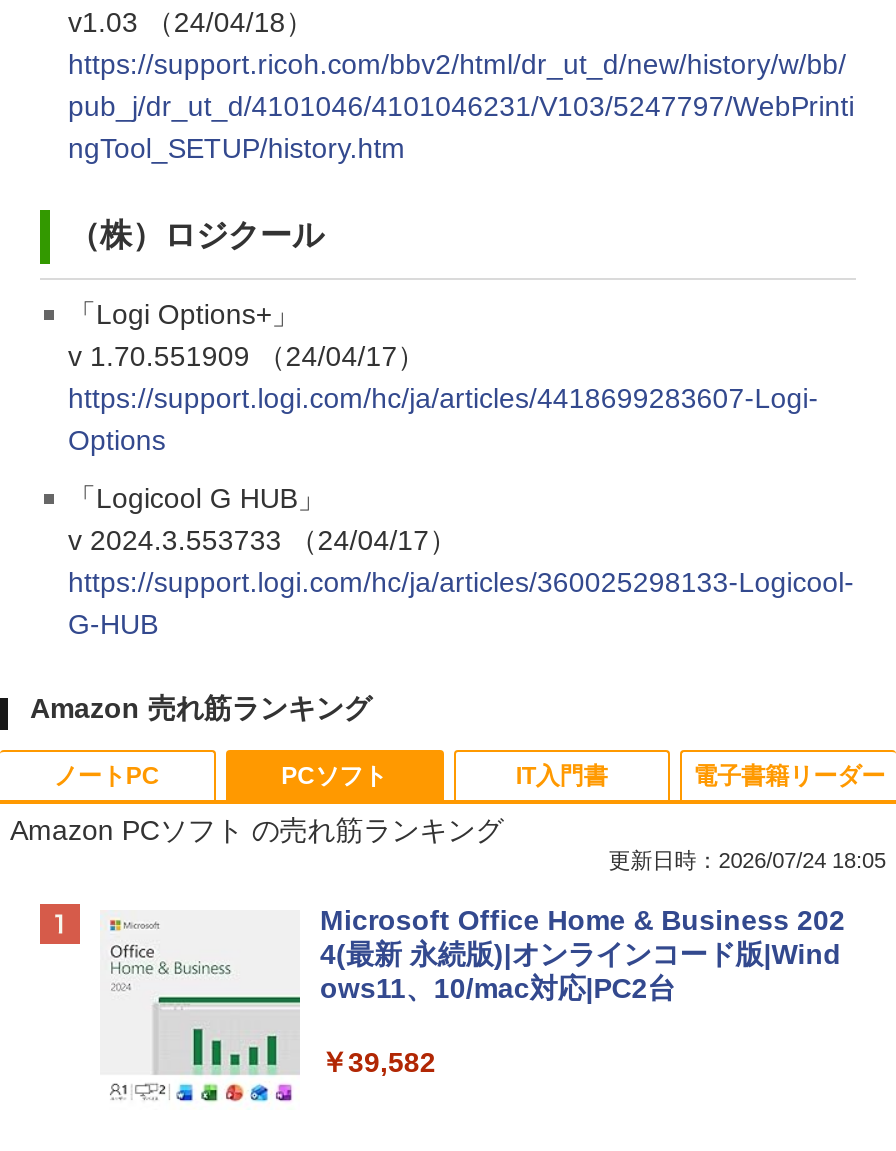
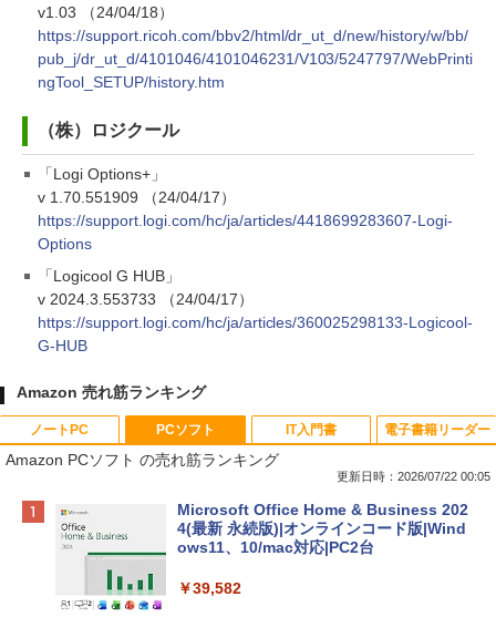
- 更新日時：2026/07/24 18:05
+ 更新日時：2026/07/22 00:05
